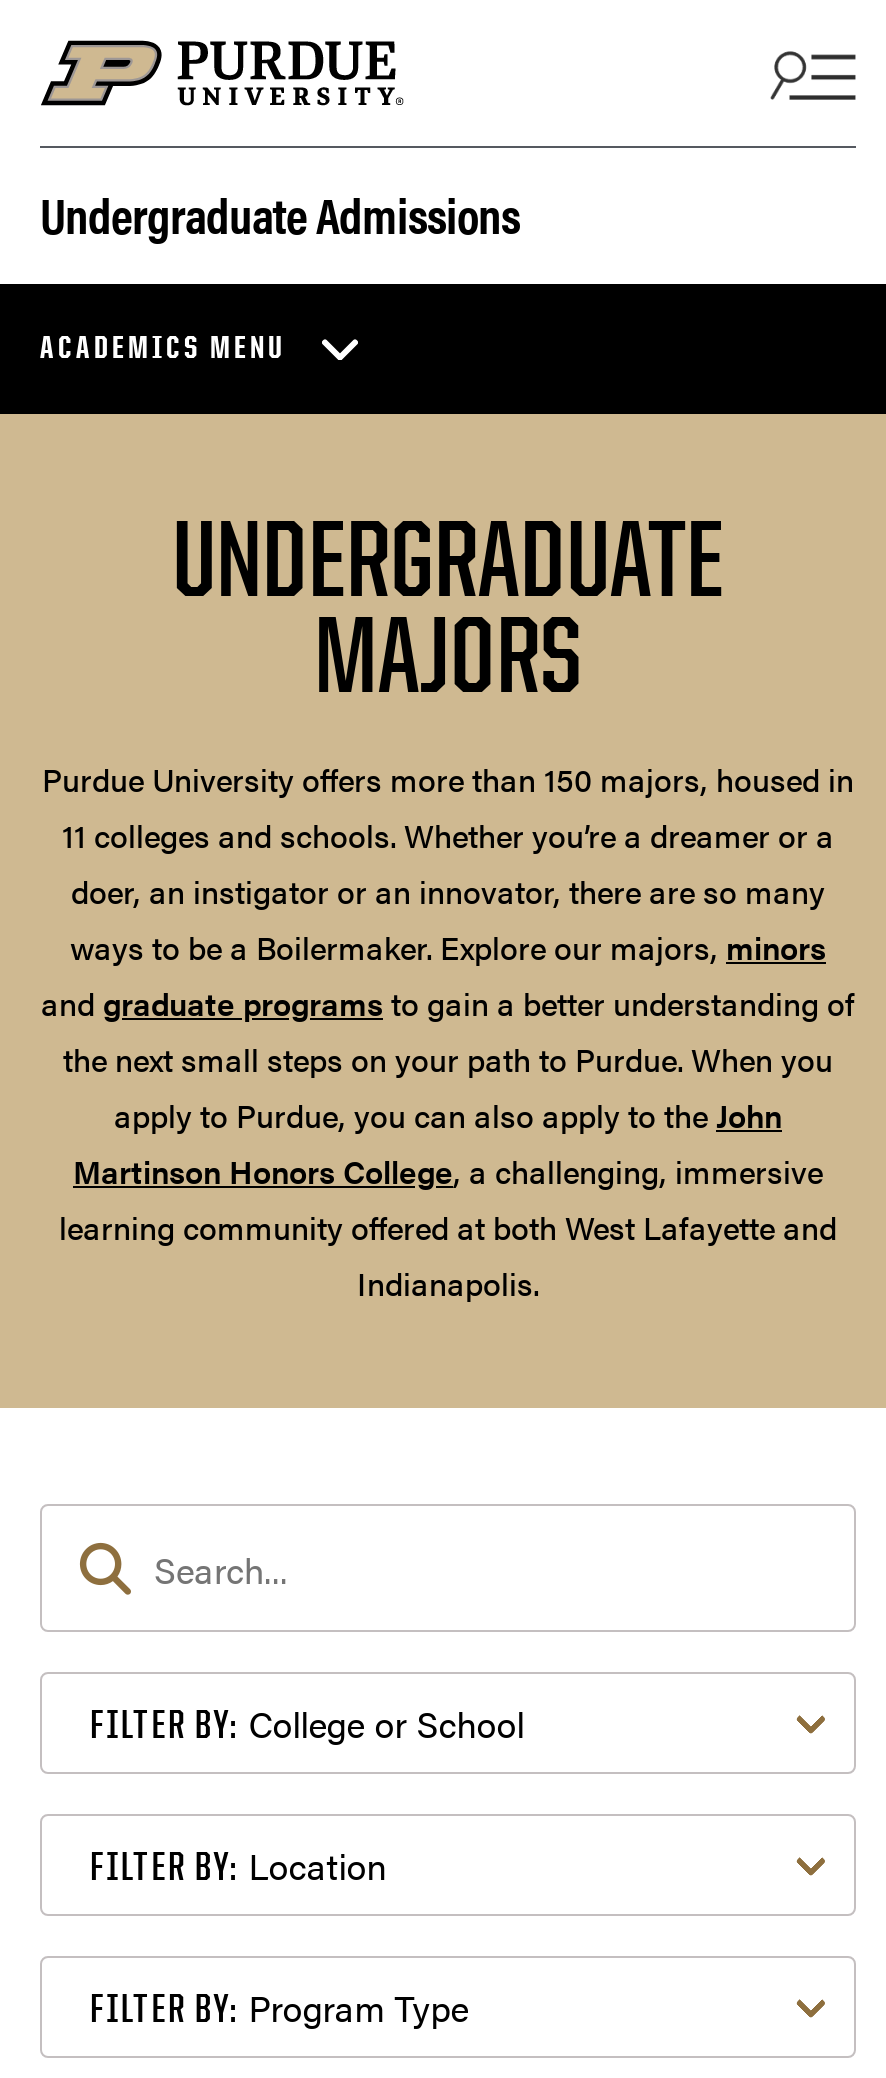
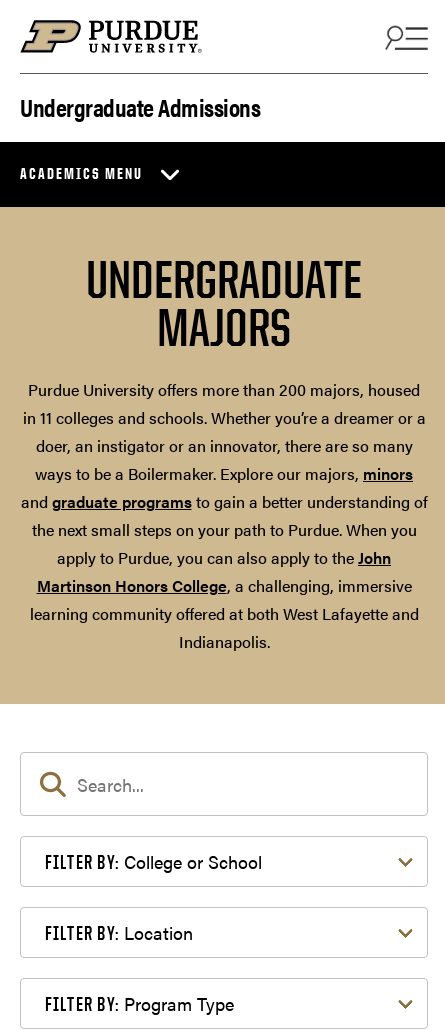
- Purdue University offers more than 150 majors, housed in
- 11 colleges and schools. Whether you’re a dreamer or a
+ Purdue University offers more than 200 majors, housed
+ in 11 colleges and schools. Whether you’re a dreamer or a
